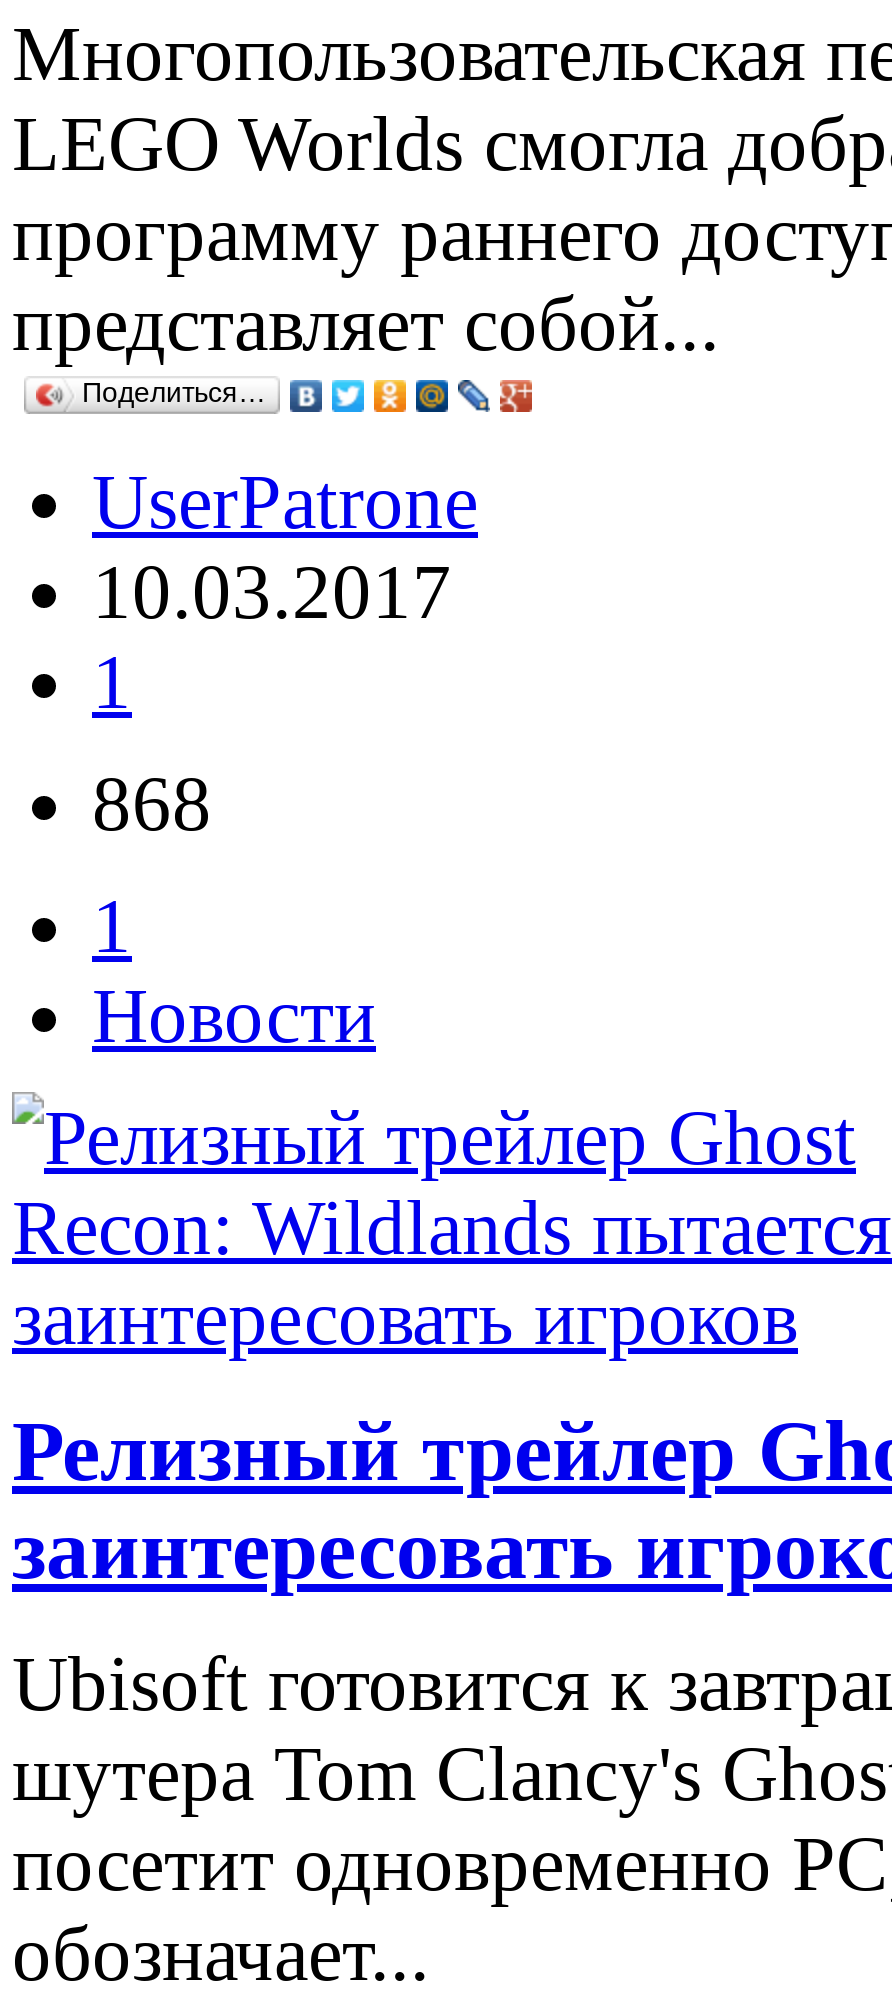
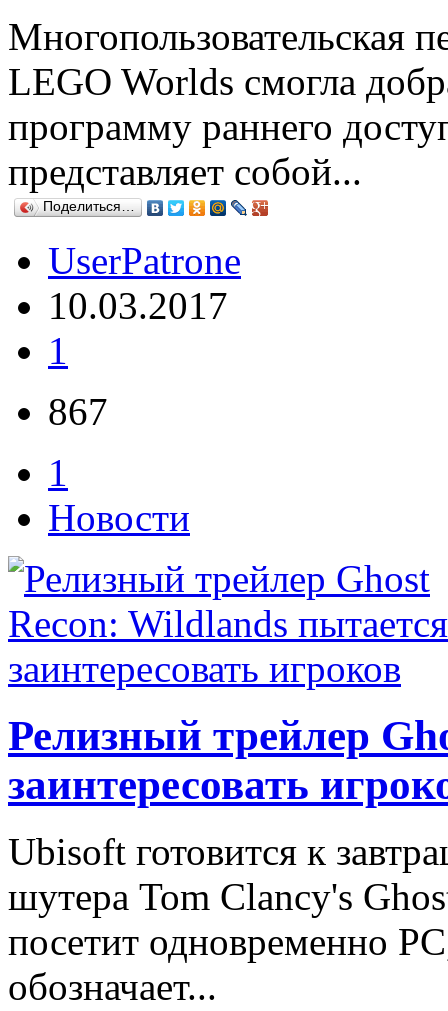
- 868
+ 867
